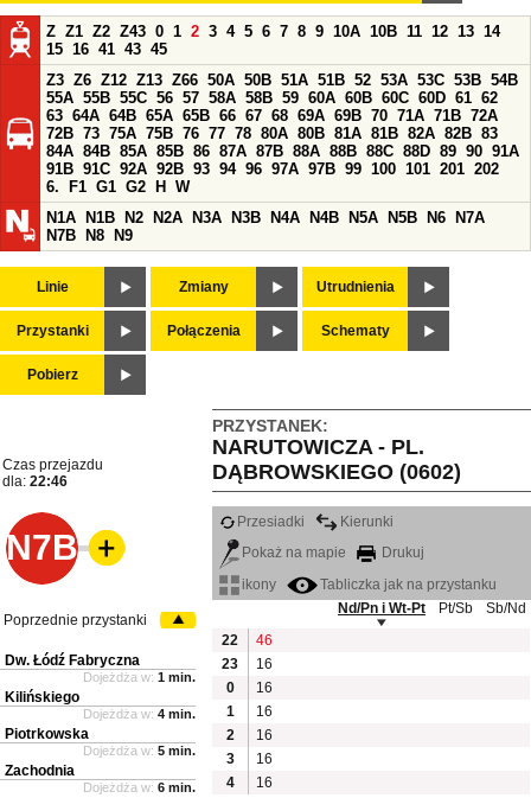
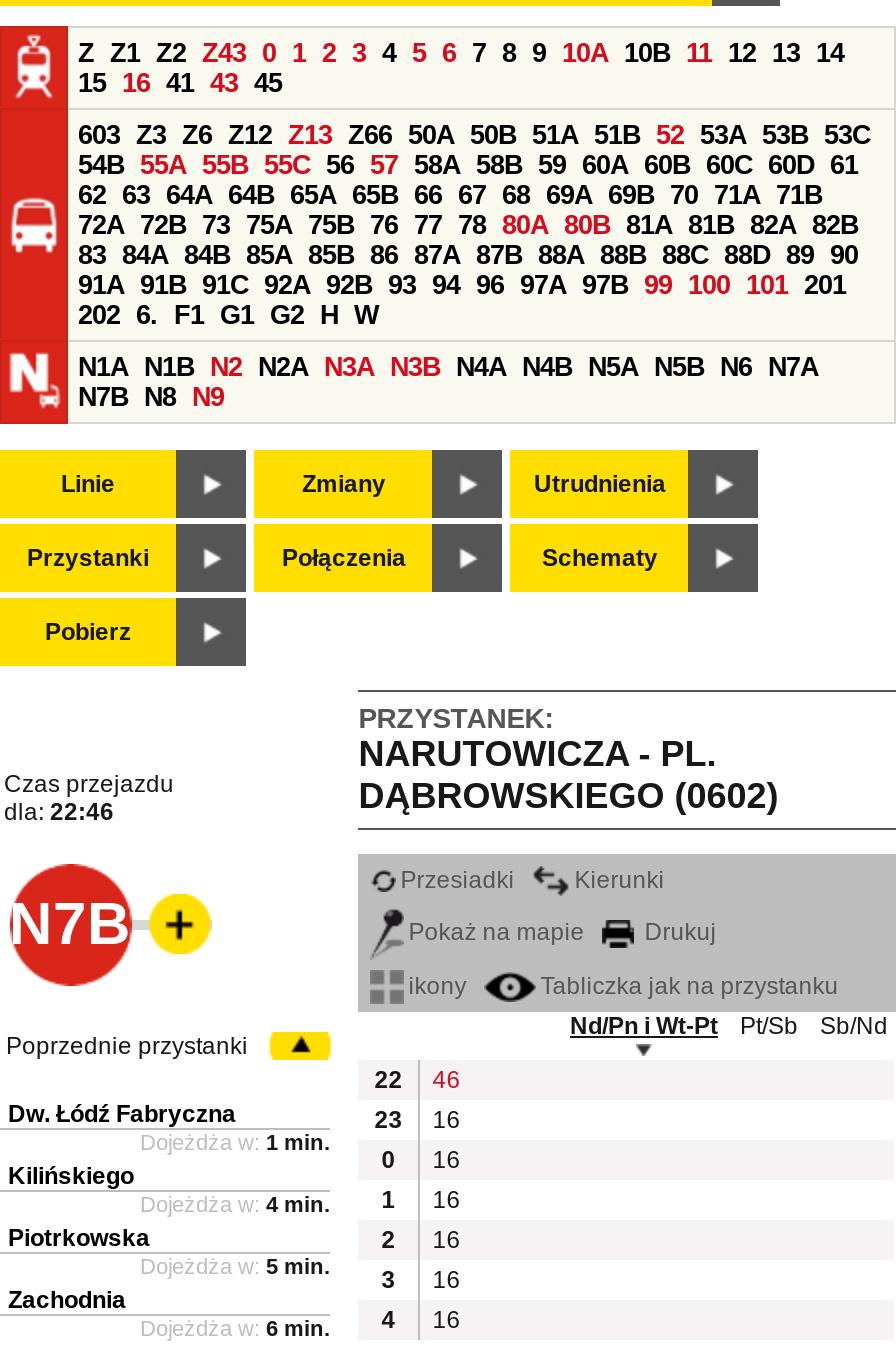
- Z3 Z6 Z12 Z13 Z66 50A 50B 51A 51B 52 53A 53C 53B 54B
- 55A 55B 55C 56 57 58A 58B 59 60A 60B 60C 60D 61 62
- 63 64A 64B 65A 65B 66 67 68 69A 69B 70 71A 71B 72A
- 72B 73 75A 75B 76 77 78 80A 80B 81A 81B 82A 82B 83
- 84A 84B 85A 85B 86 87A 87B 88A 88B 88C 88D 89 90 91A
- 91B 91C 92A 92B 93 94 96 97A 97B 99 100 101 201 202
- 6. F1 G1 G2 H W
+ 603 Z3 Z6 Z12 Z13 Z66 50A 50B 51A 51B 52 53A 53B 53C
+ 54B 55A 55B 55C 56 57 58A 58B 59 60A 60B 60C 60D 61
+ 62 63 64A 64B 65A 65B 66 67 68 69A 69B 70 71A 71B
+ 72A 72B 73 75A 75B 76 77 78 80A 80B 81A 81B 82A 82B
+ 83 84A 84B 85A 85B 86 87A 87B 88A 88B 88C 88D 89 90
+ 91A 91B 91C 92A 92B 93 94 96 97A 97B 99 100 101 201
+ 202 6. F1 G1 G2 H W
